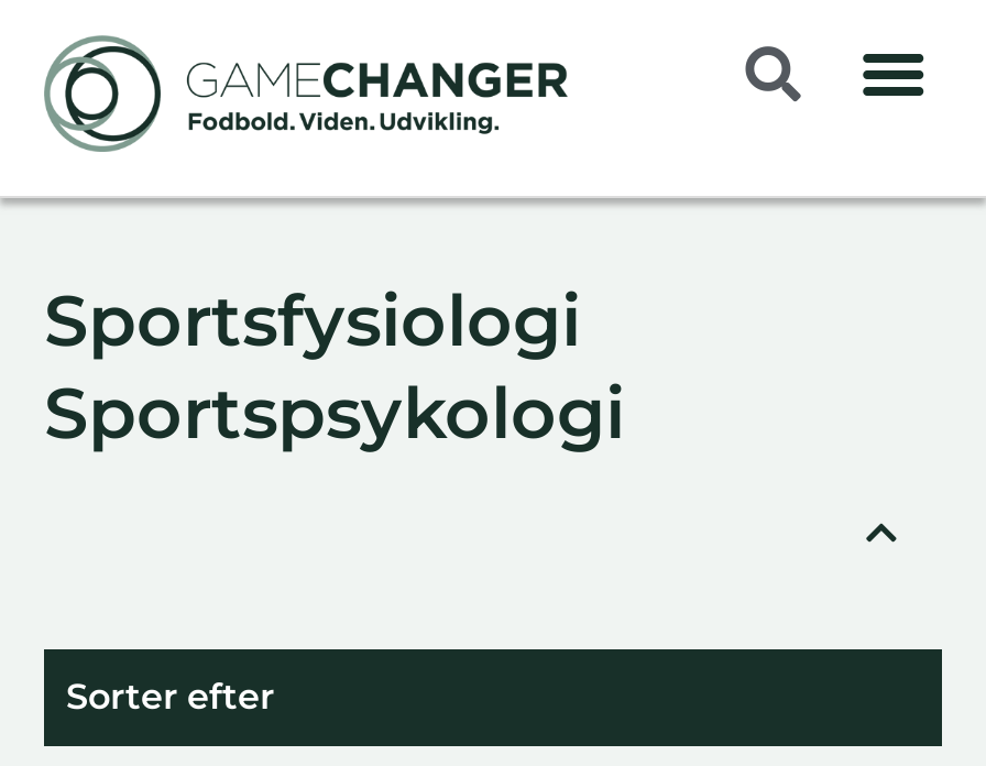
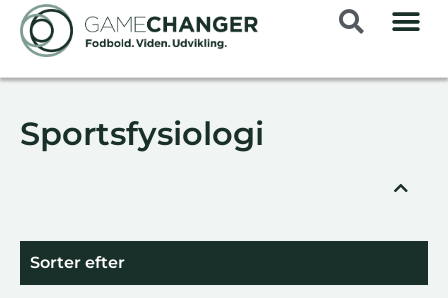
- Sportspsykologi
